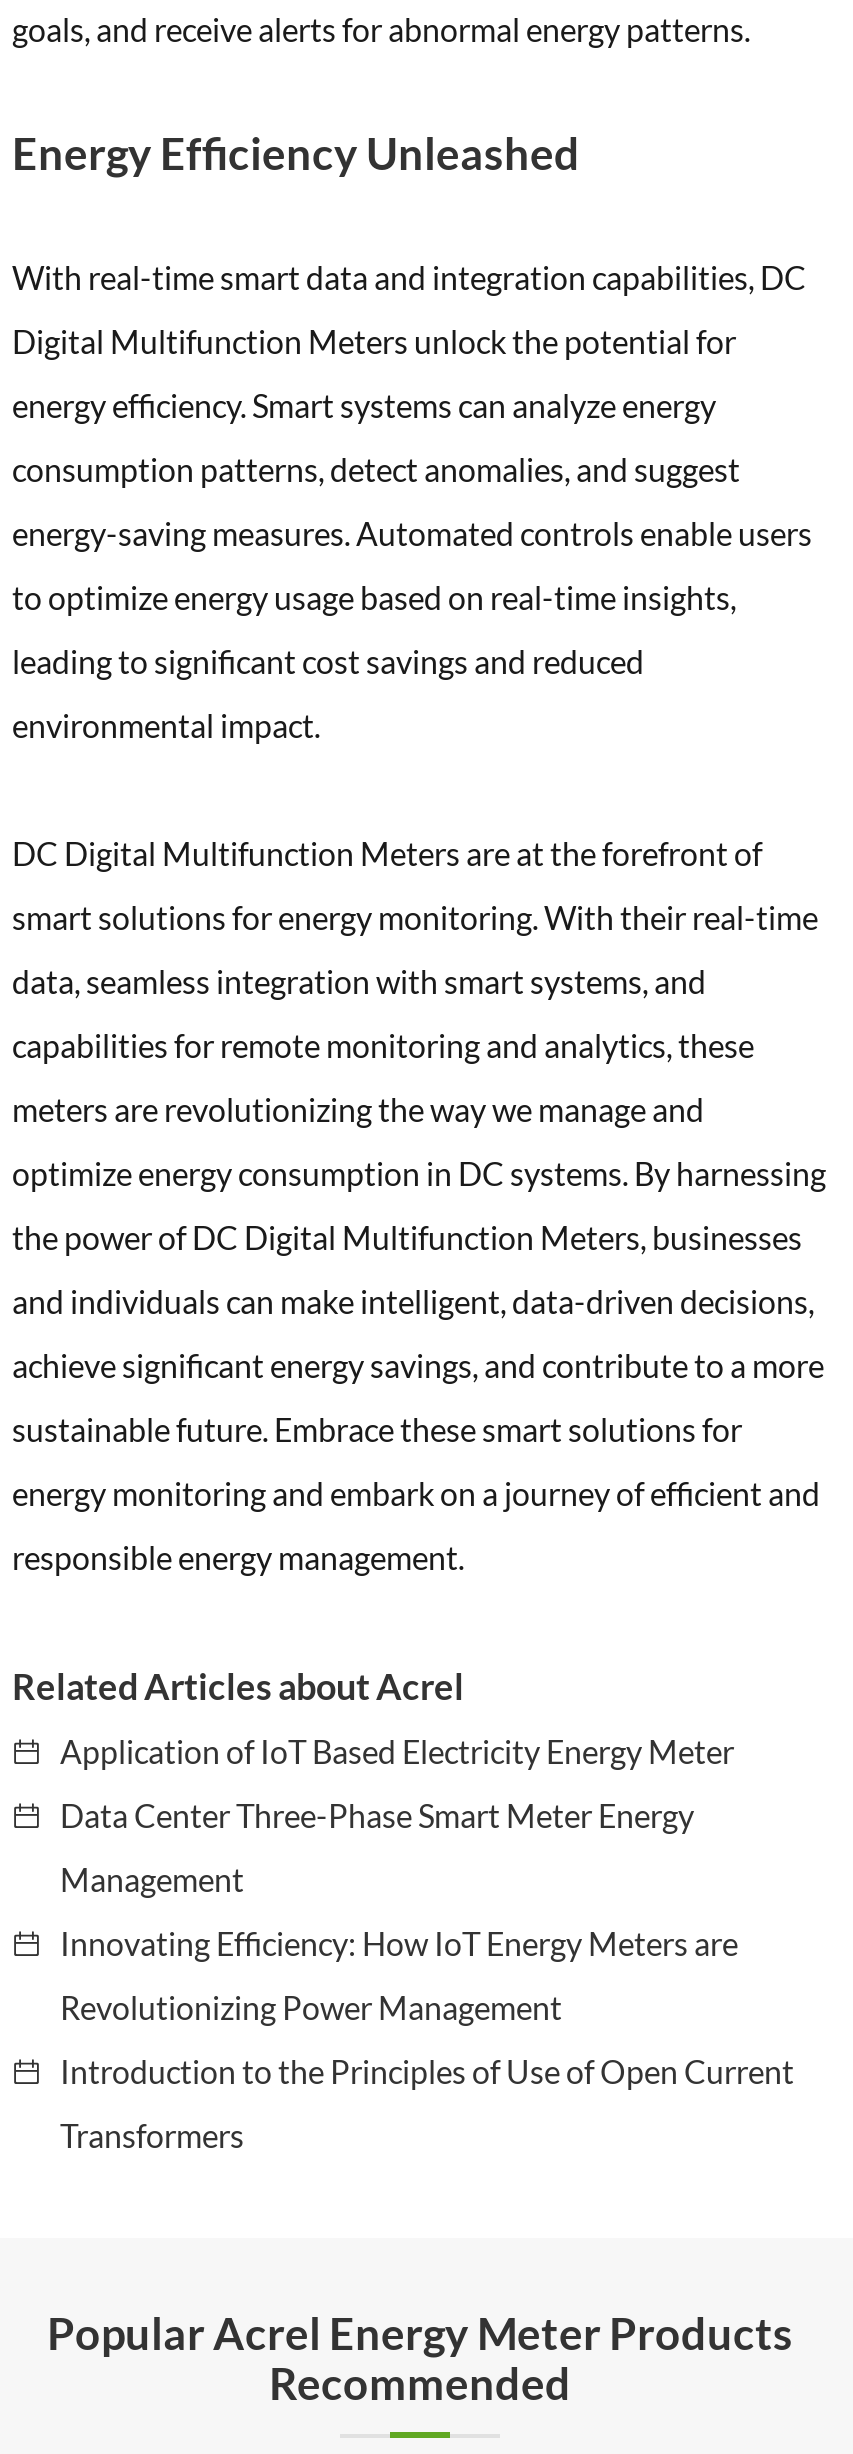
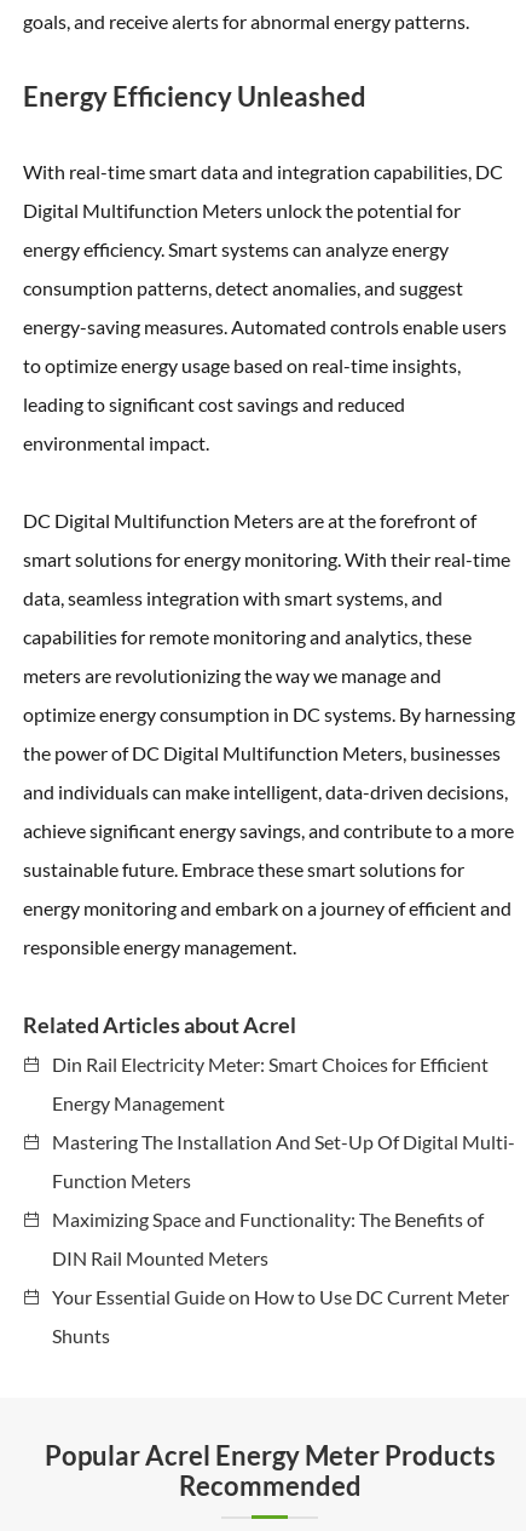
- Application of IoT Based Electricity Energy Meter
- Data Center Three-Phase Smart Meter Energy
- Management
- Innovating Efficiency: How IoT Energy Meters are
- Revolutionizing Power Management
- Introduction to the Principles of Use of Open Current
- Transformers
+ Din Rail Electricity Meter: Smart Choices for Efficient
+ Energy Management
+ Mastering The Installation And Set-Up Of Digital Multi-
+ Function Meters
+ Maximizing Space and Functionality: The Benefits of
+ DIN Rail Mounted Meters
+ Your Essential Guide on How to Use DC Current Meter
+ Shunts
